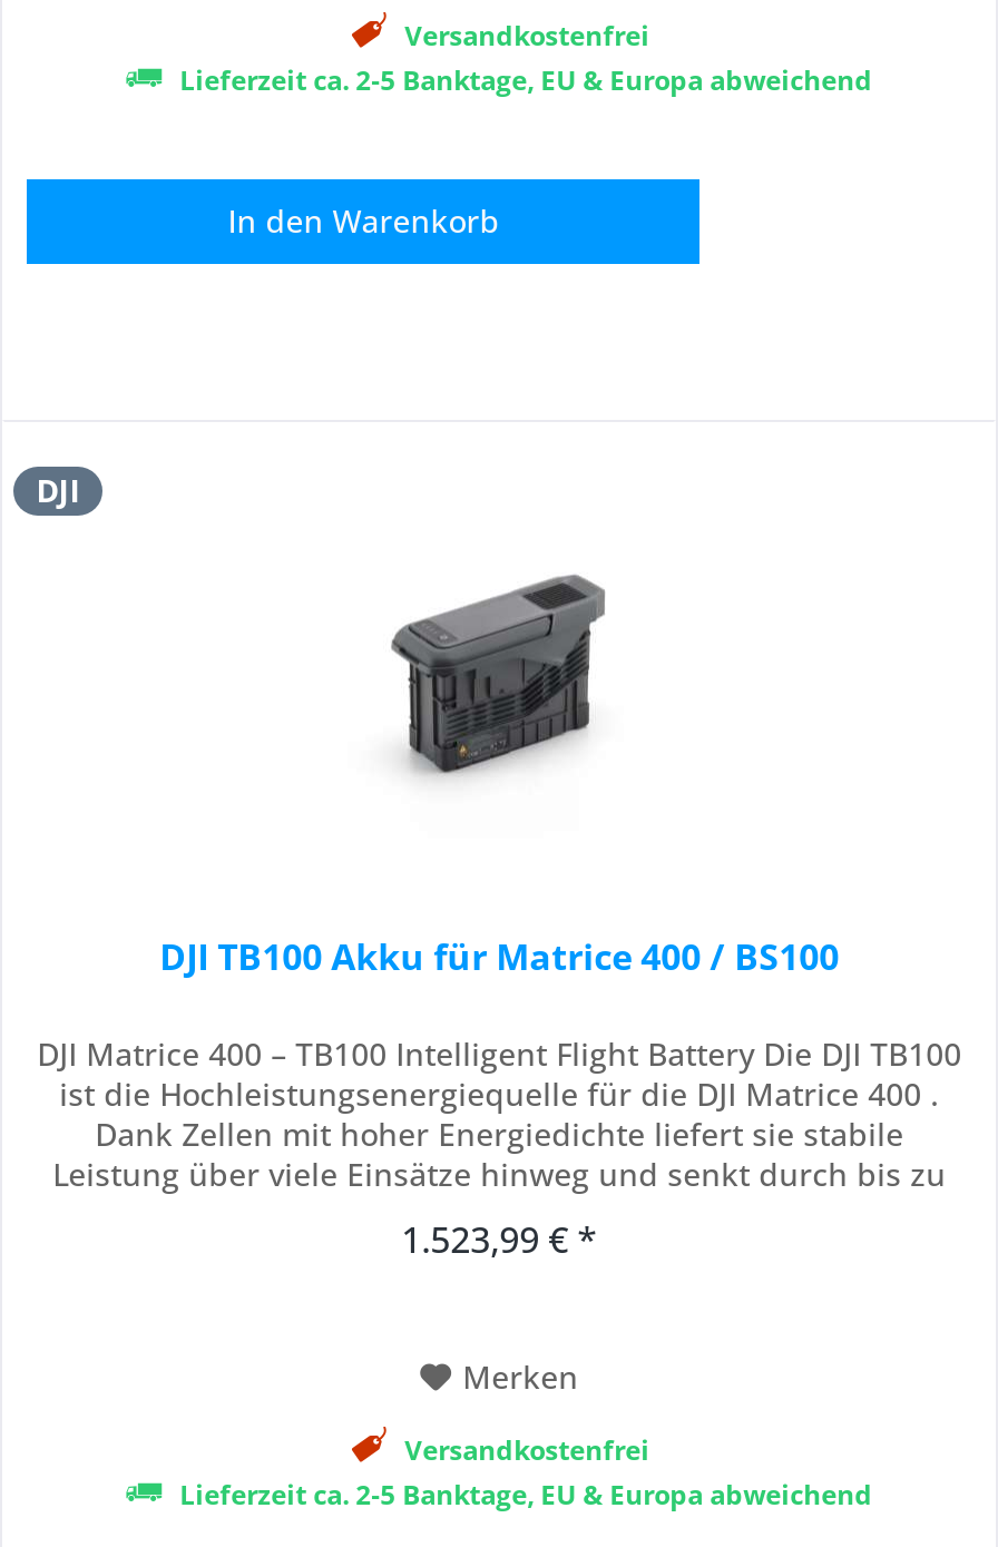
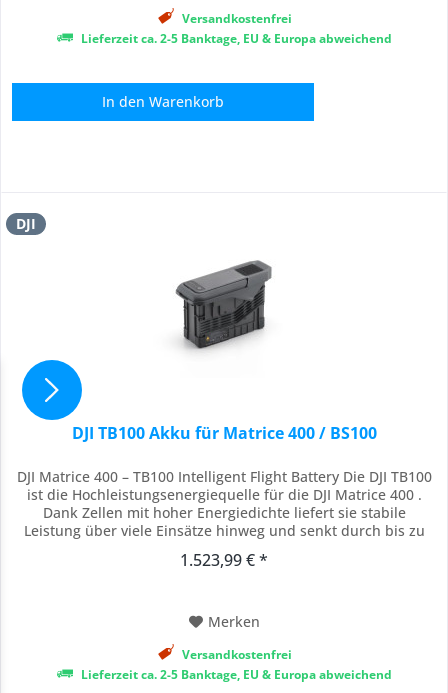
+ [image]
